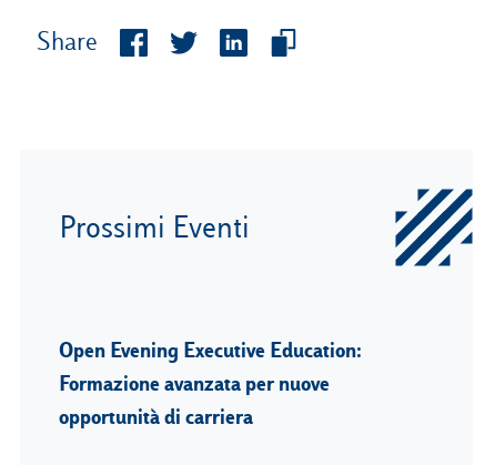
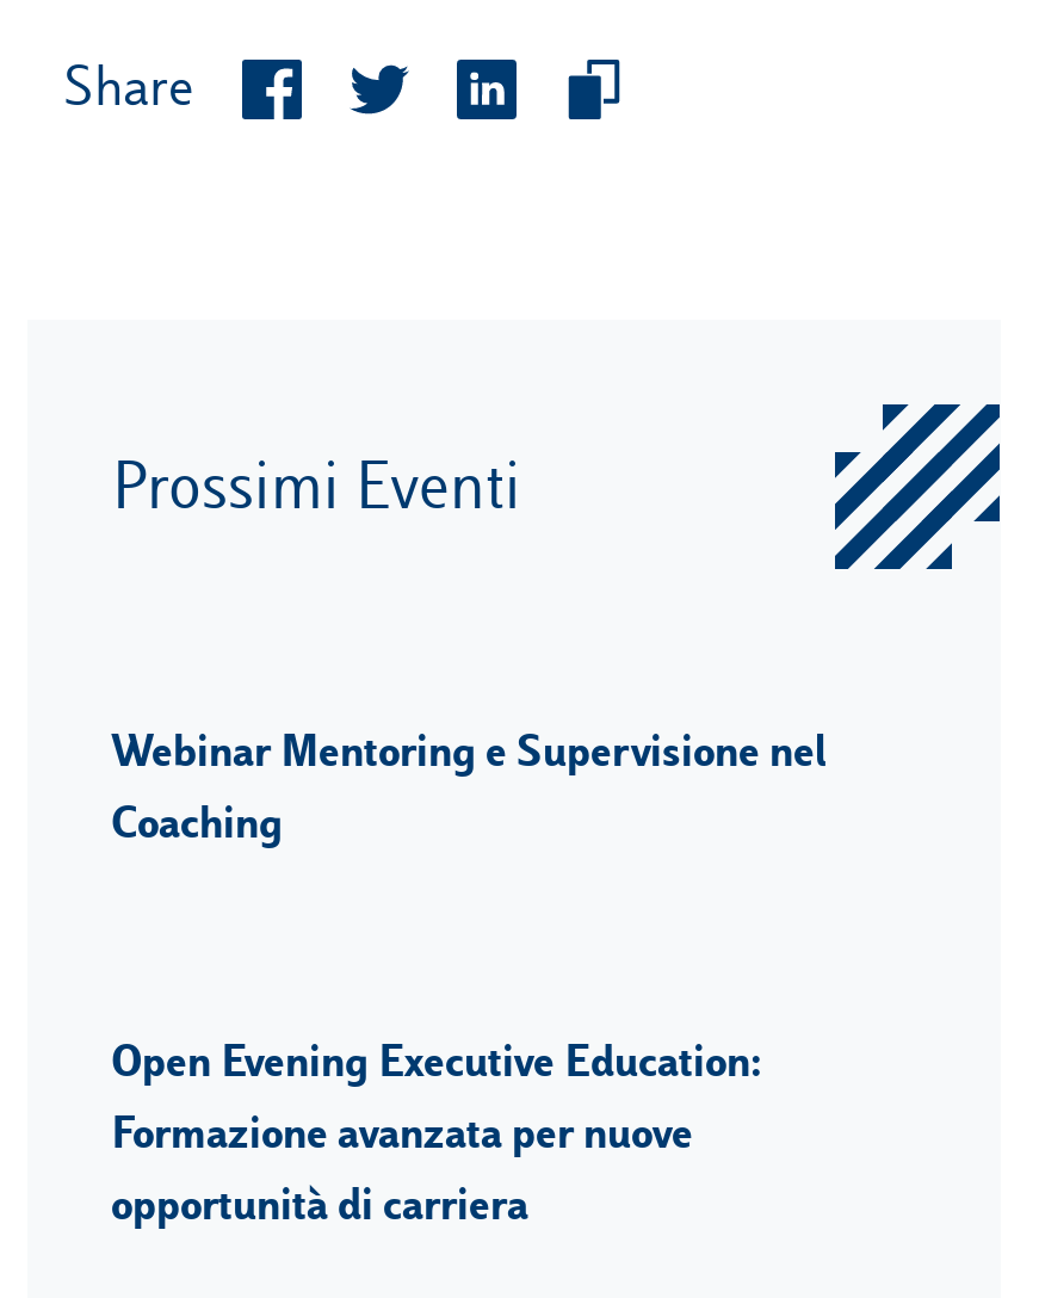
+ Webinar Mentoring e Supervisione nel
+ Coaching
